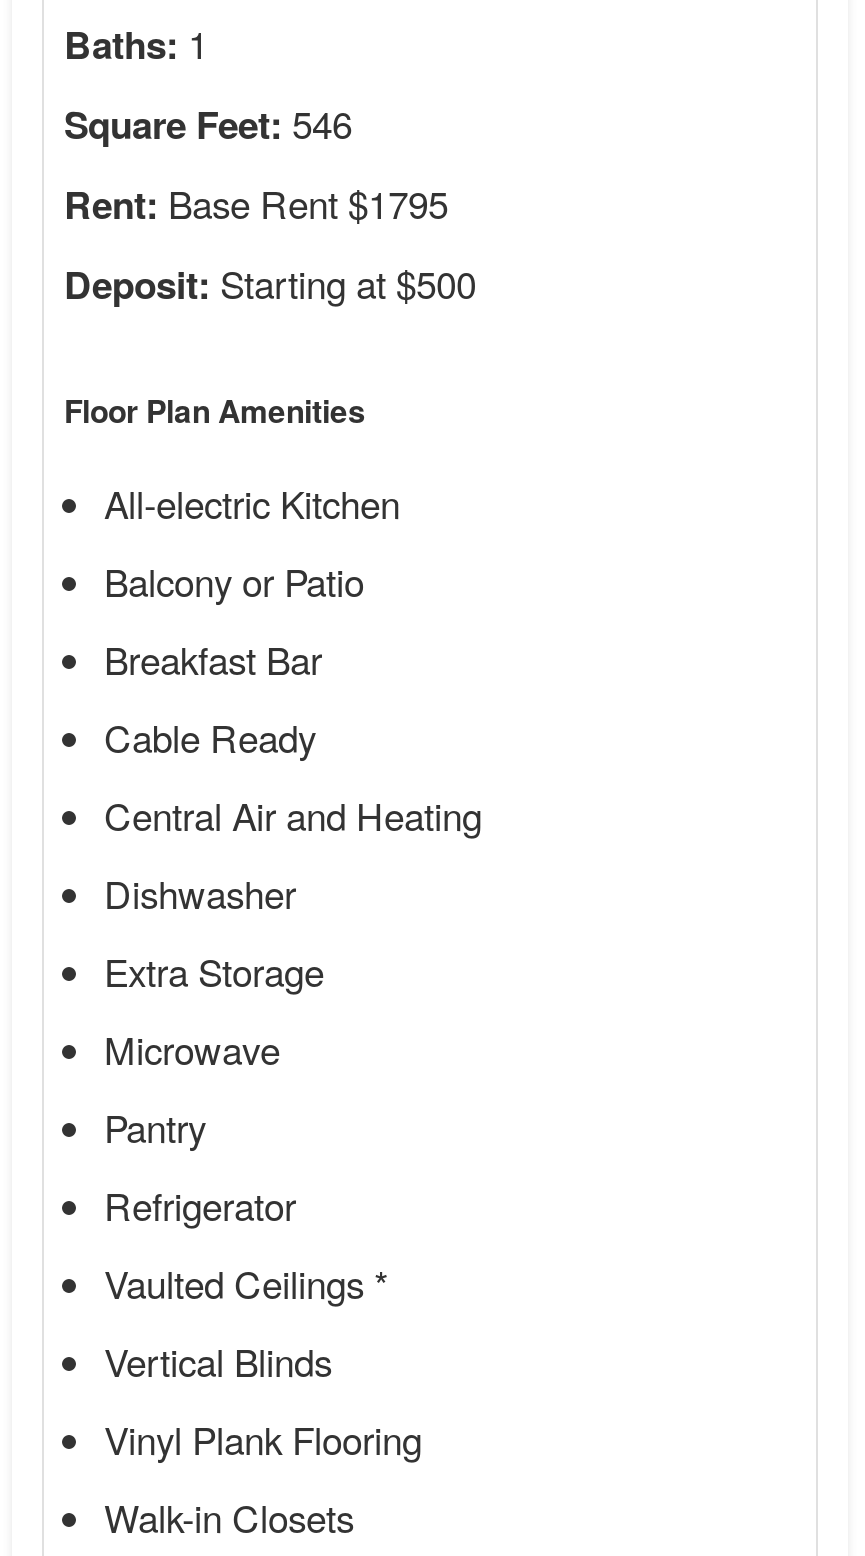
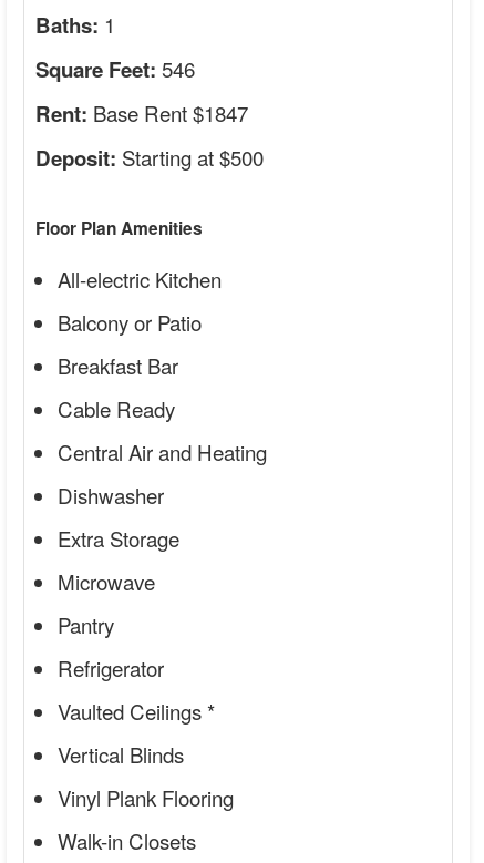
- Rent: Base Rent $1795
+ Rent: Base Rent $1847
